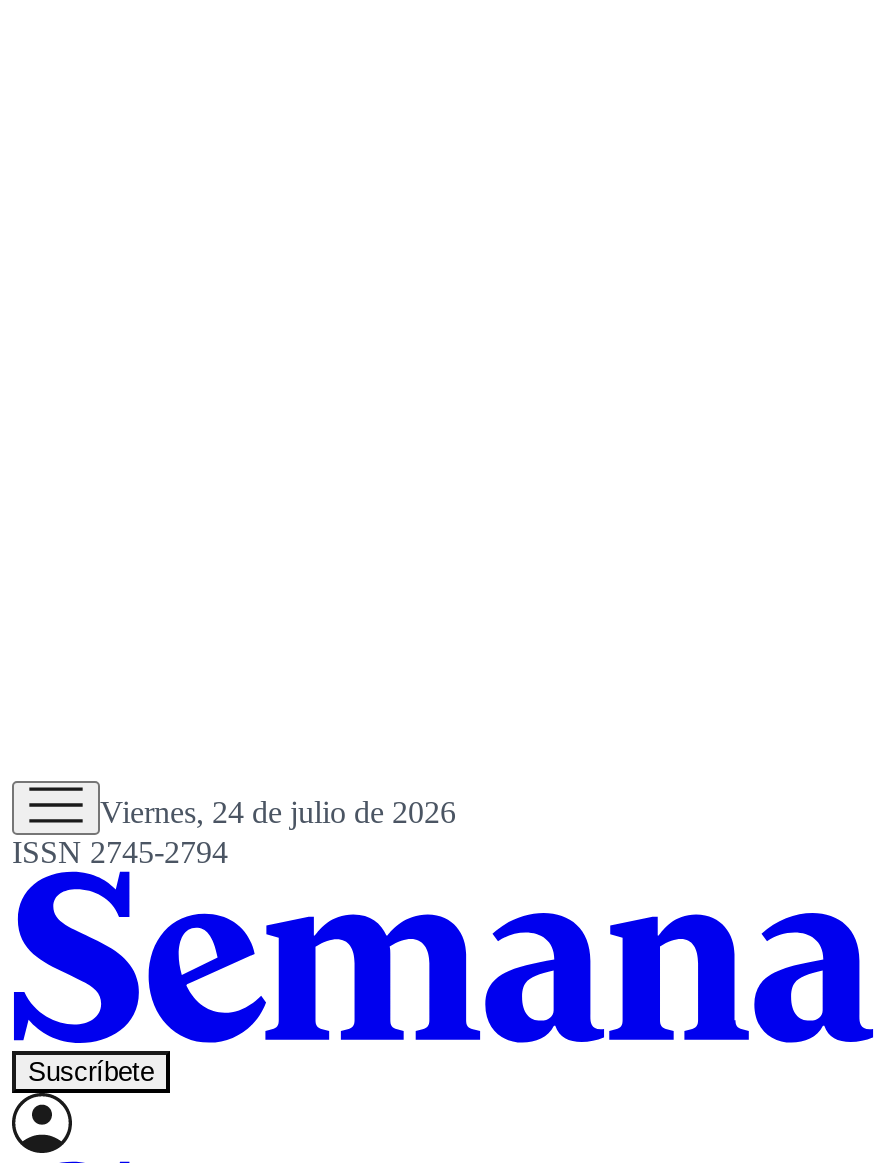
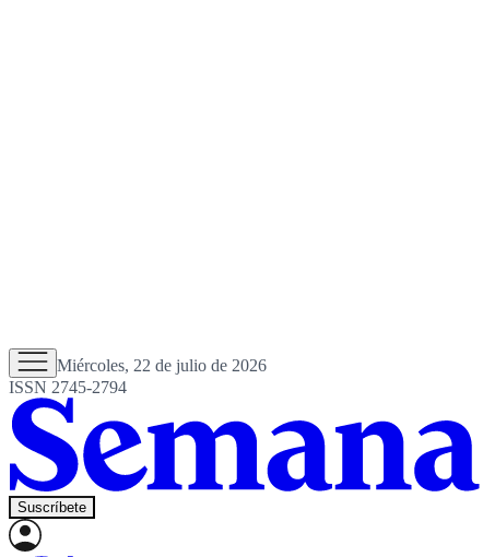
- Viernes, 24 de julio de 2026
+ Miércoles, 22 de julio de 2026
